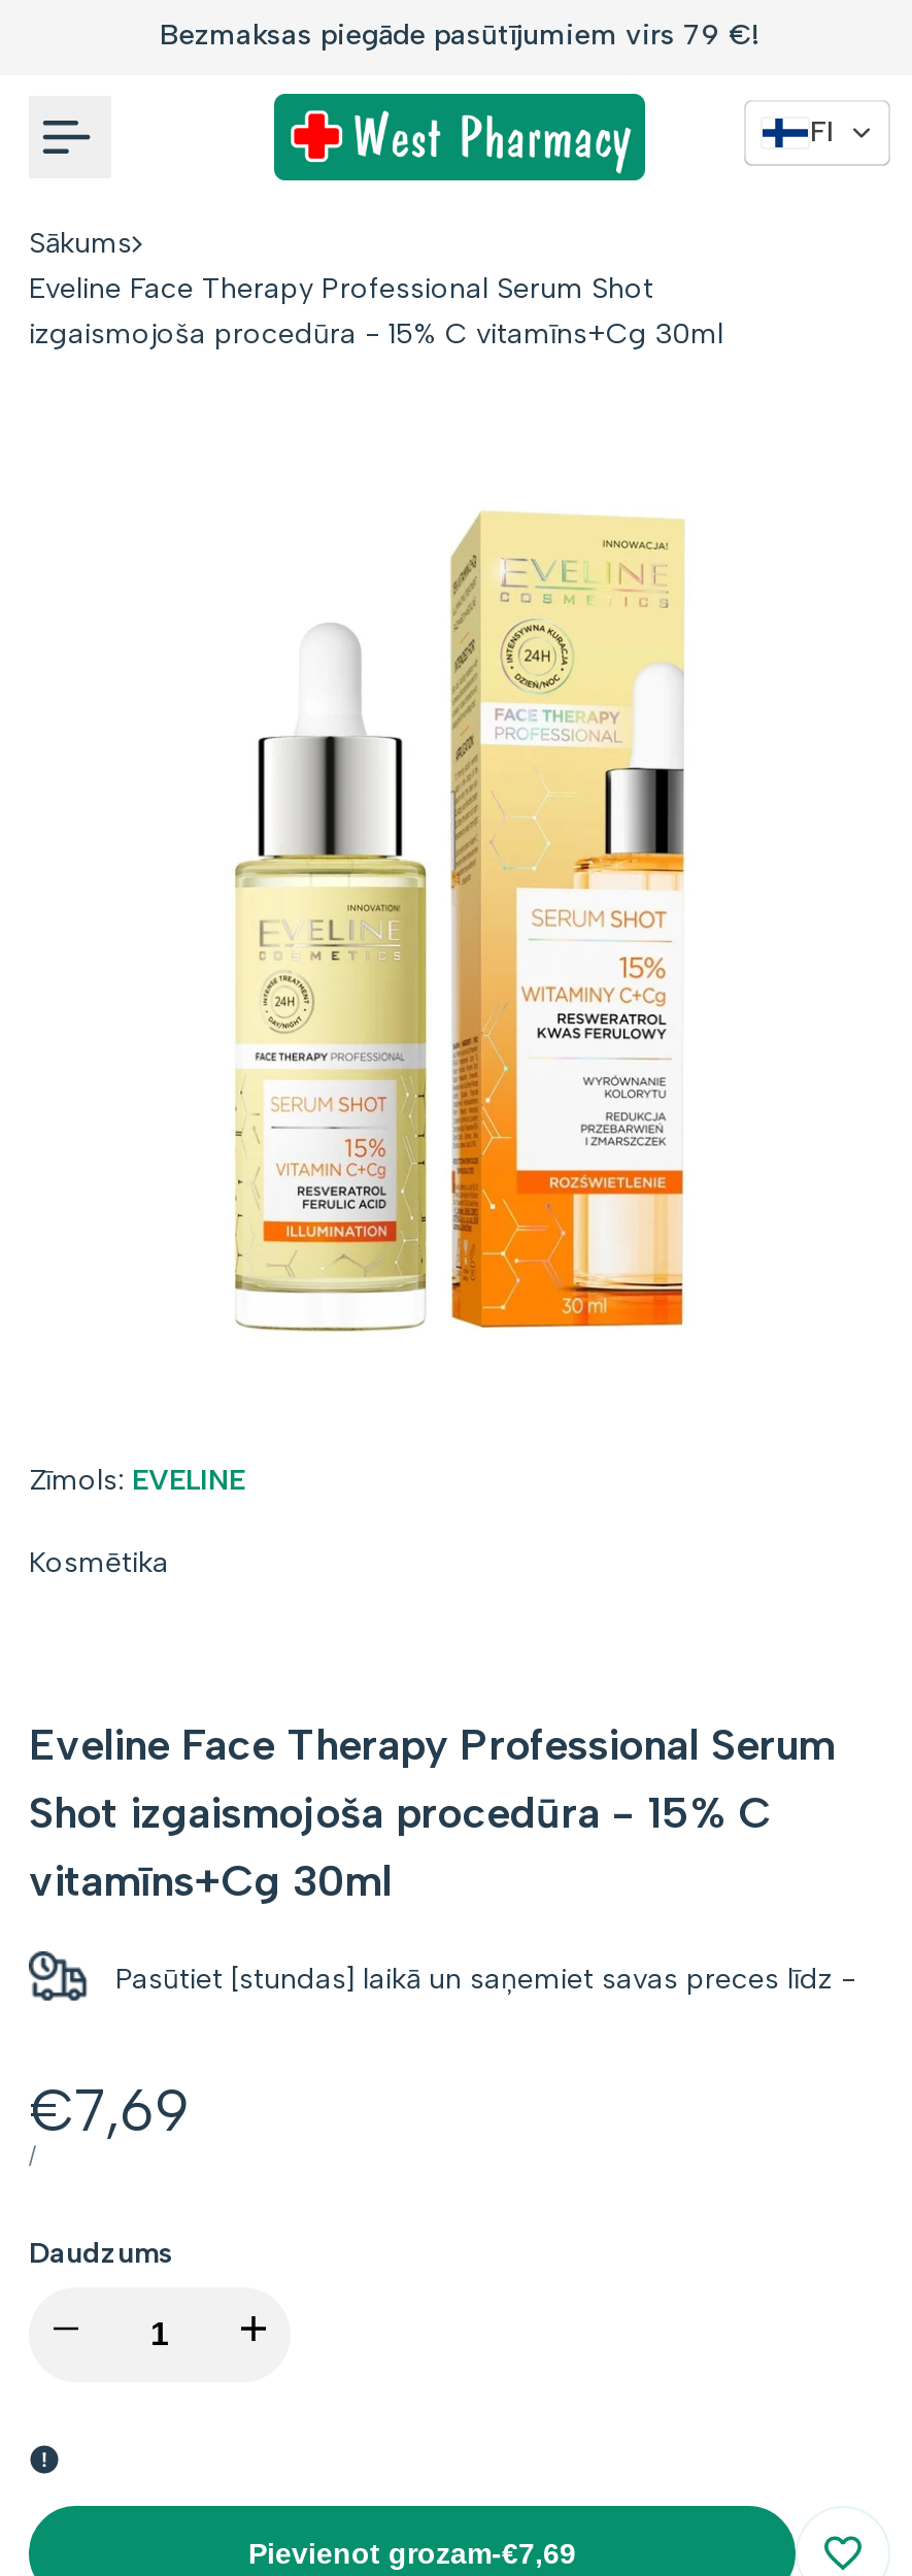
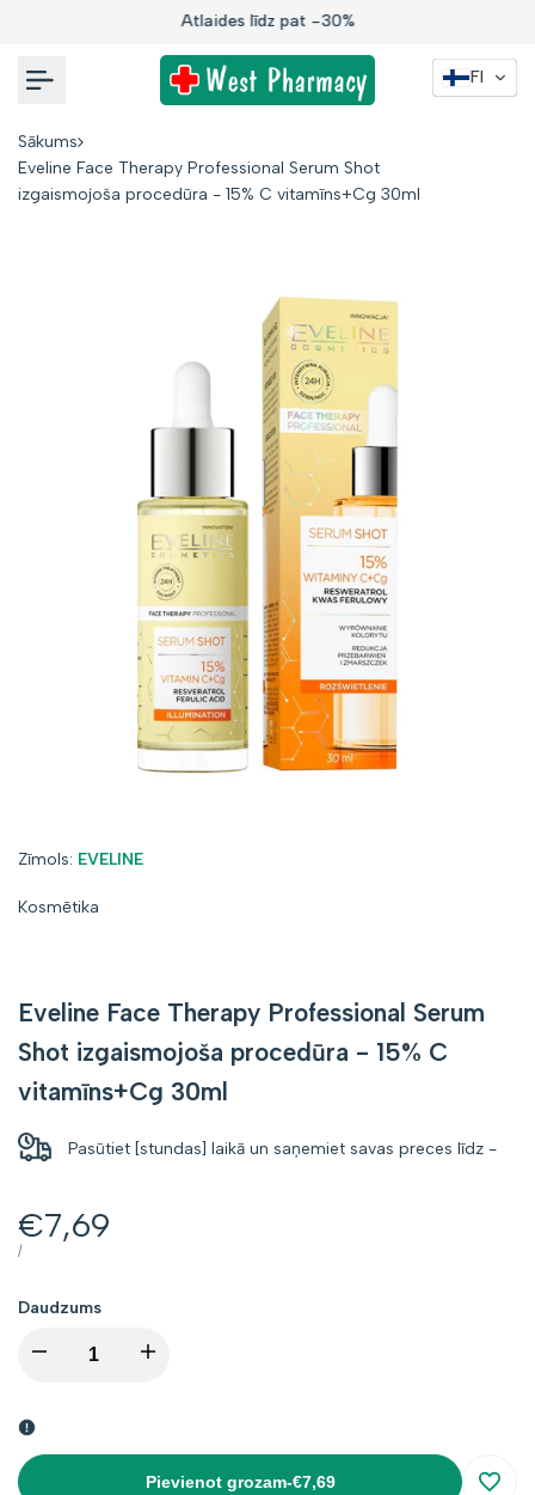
- Bezmaksas piegāde pasūtījumiem virs 79 €!
+ Atlaides līdz pat -30%
